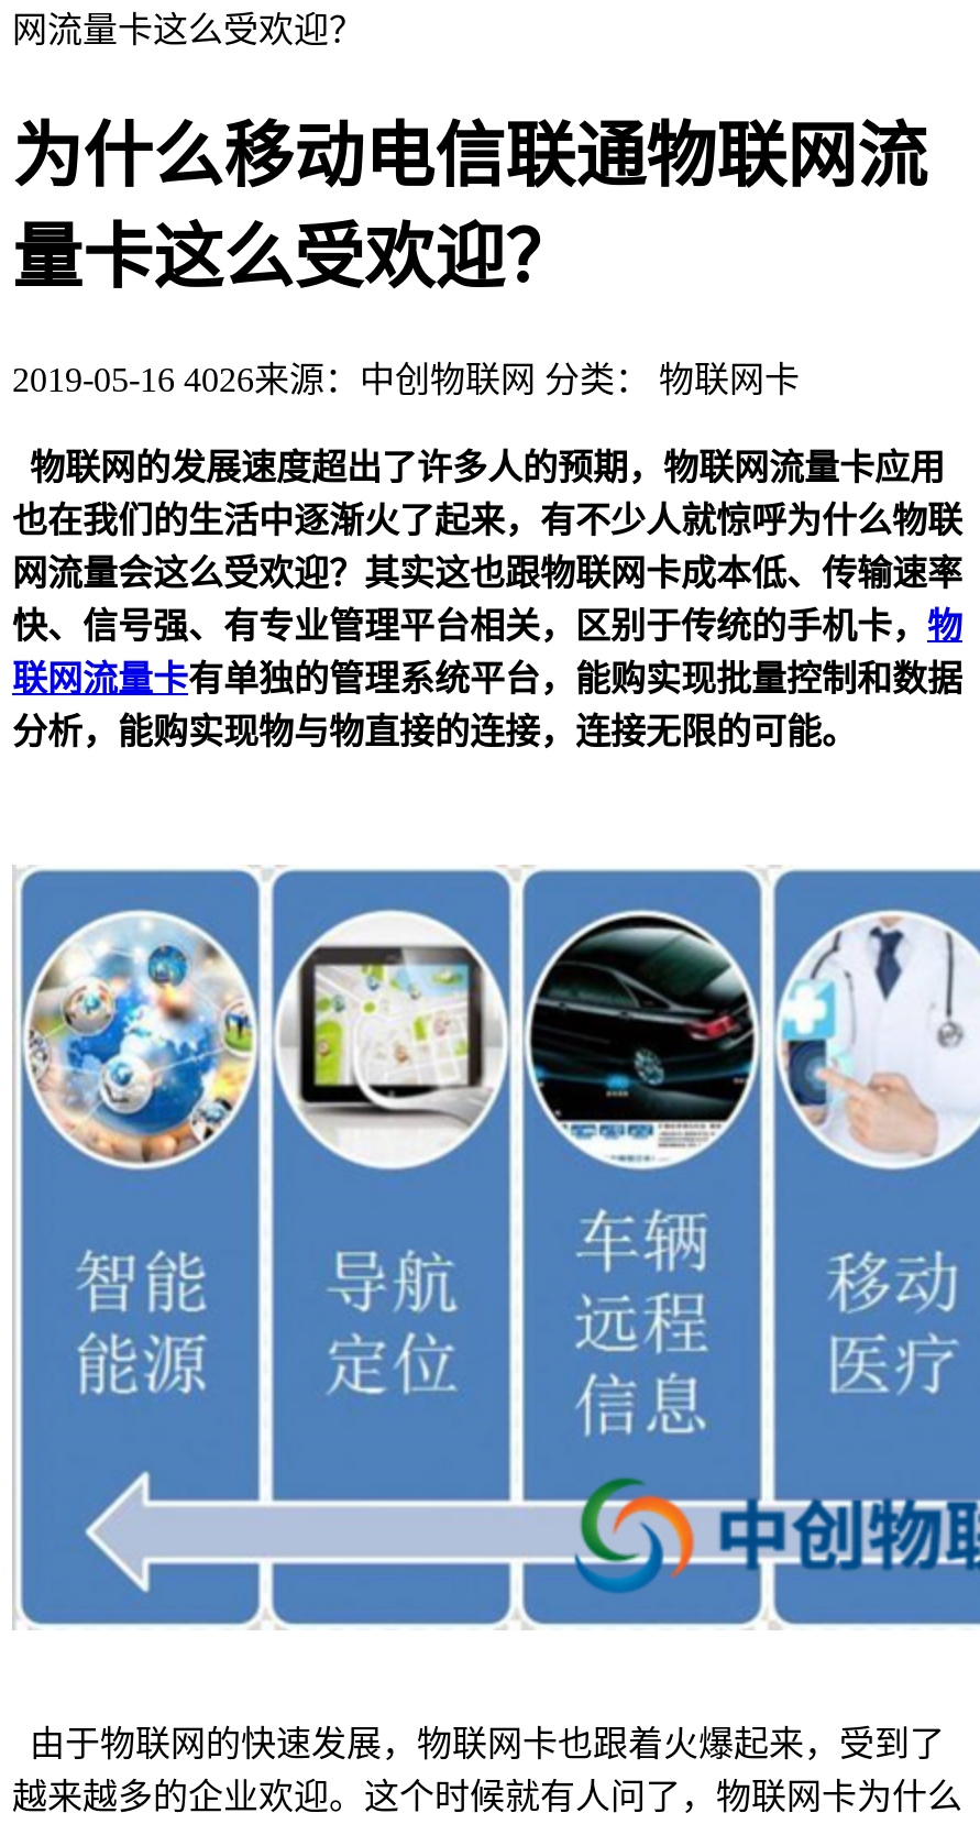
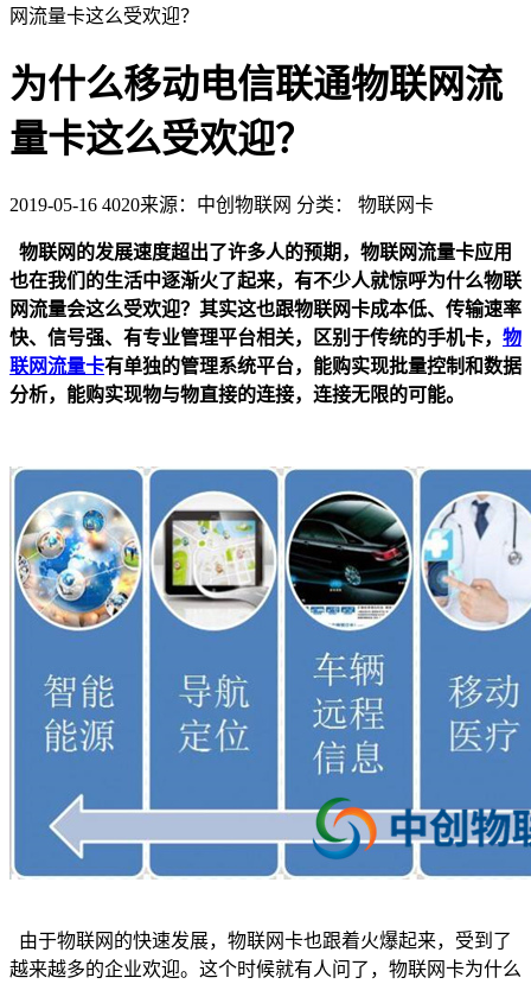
- 2019-05-16 4026来源：中创物联网 分类： 物联网卡
+ 2019-05-16 4020来源：中创物联网 分类： 物联网卡
